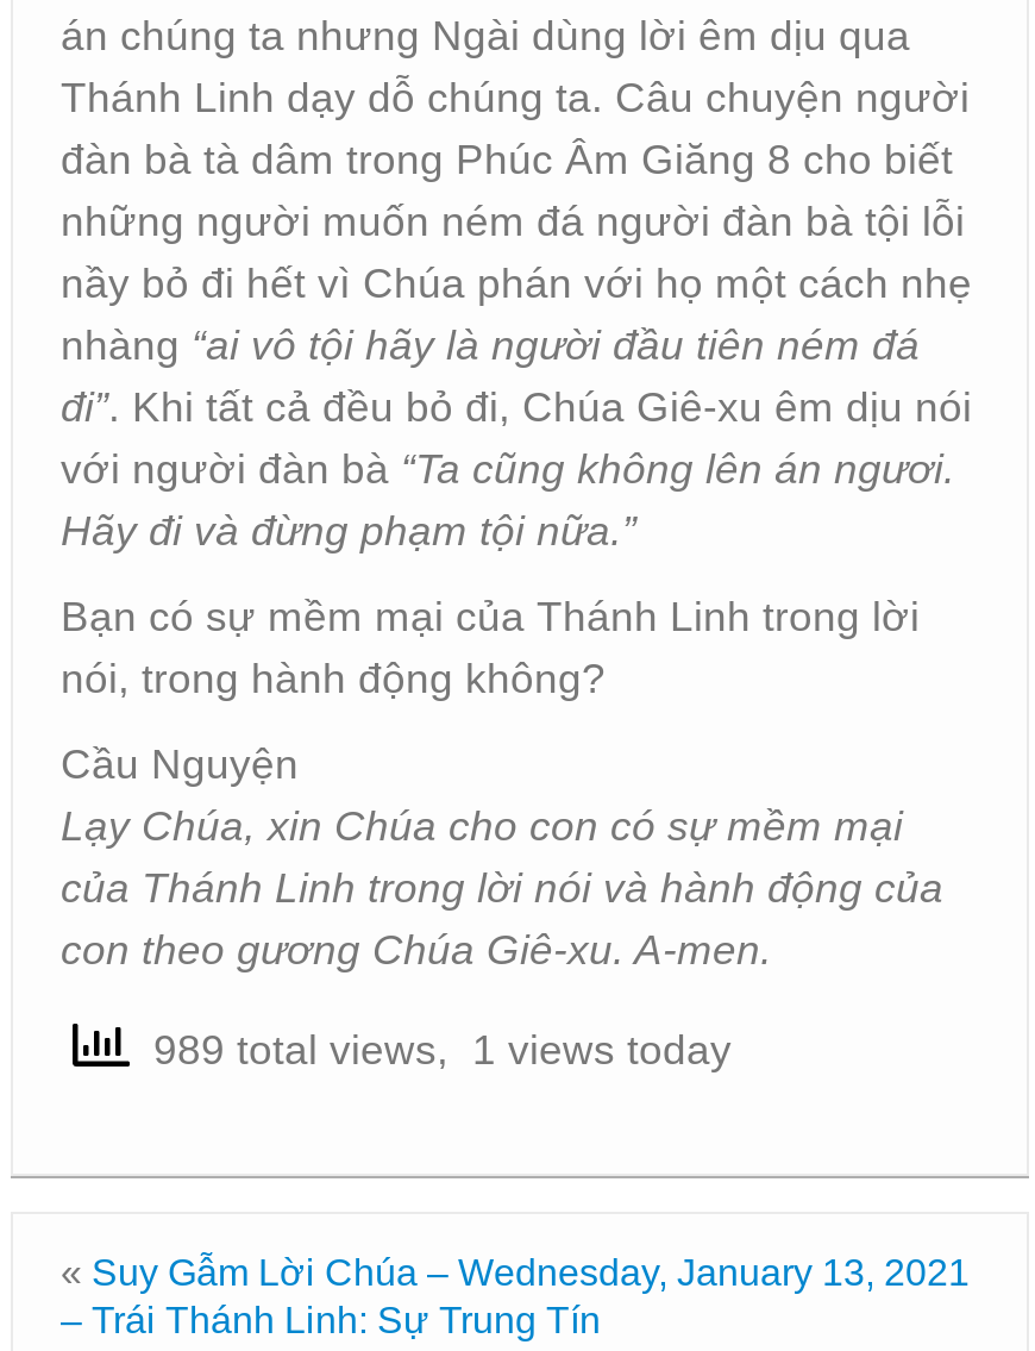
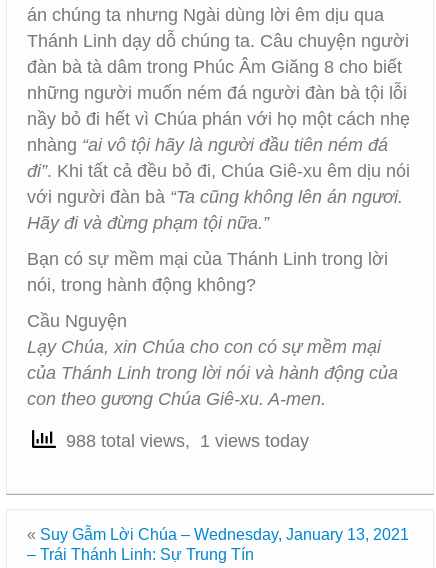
- 989 total views, 1 views today
+ 988 total views, 1 views today
